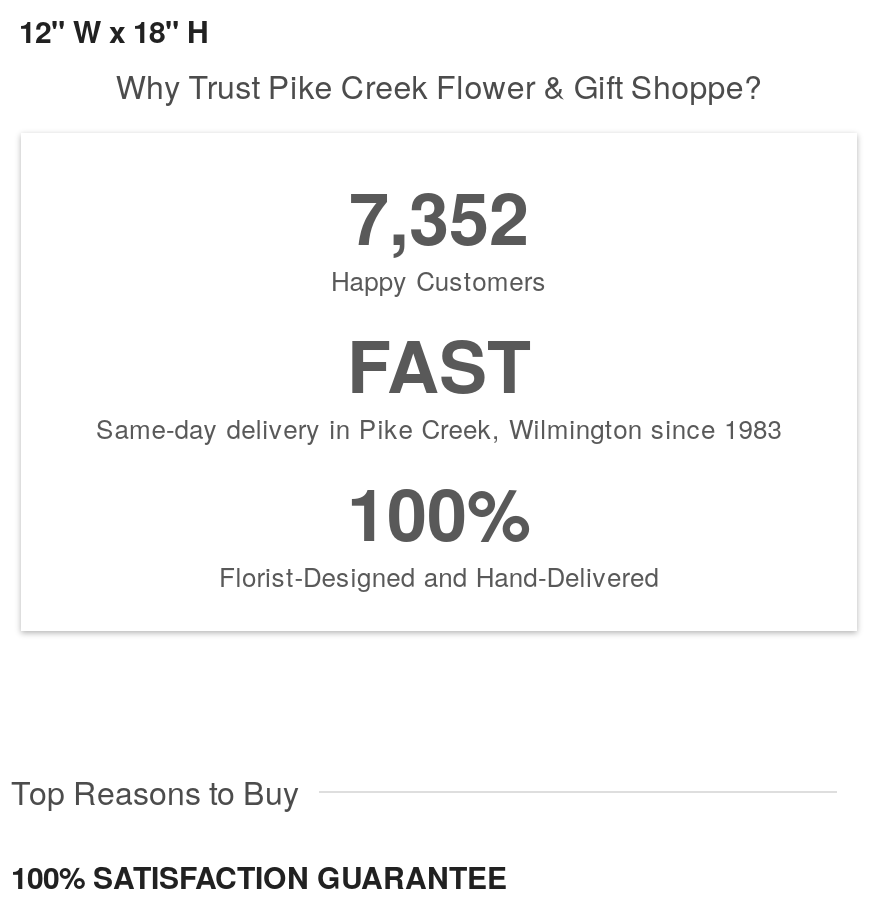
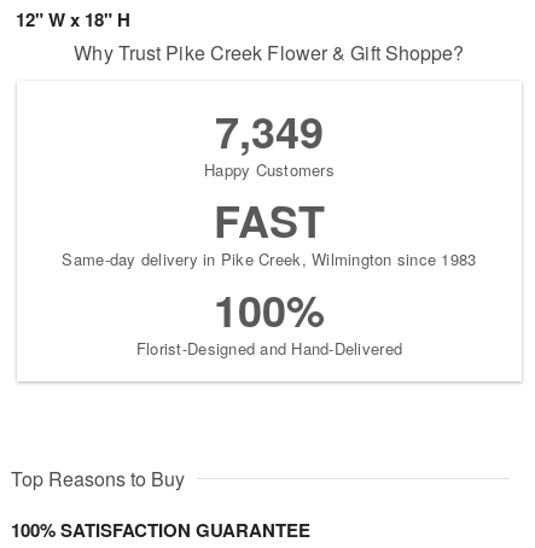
- 7,352
+ 7,349
